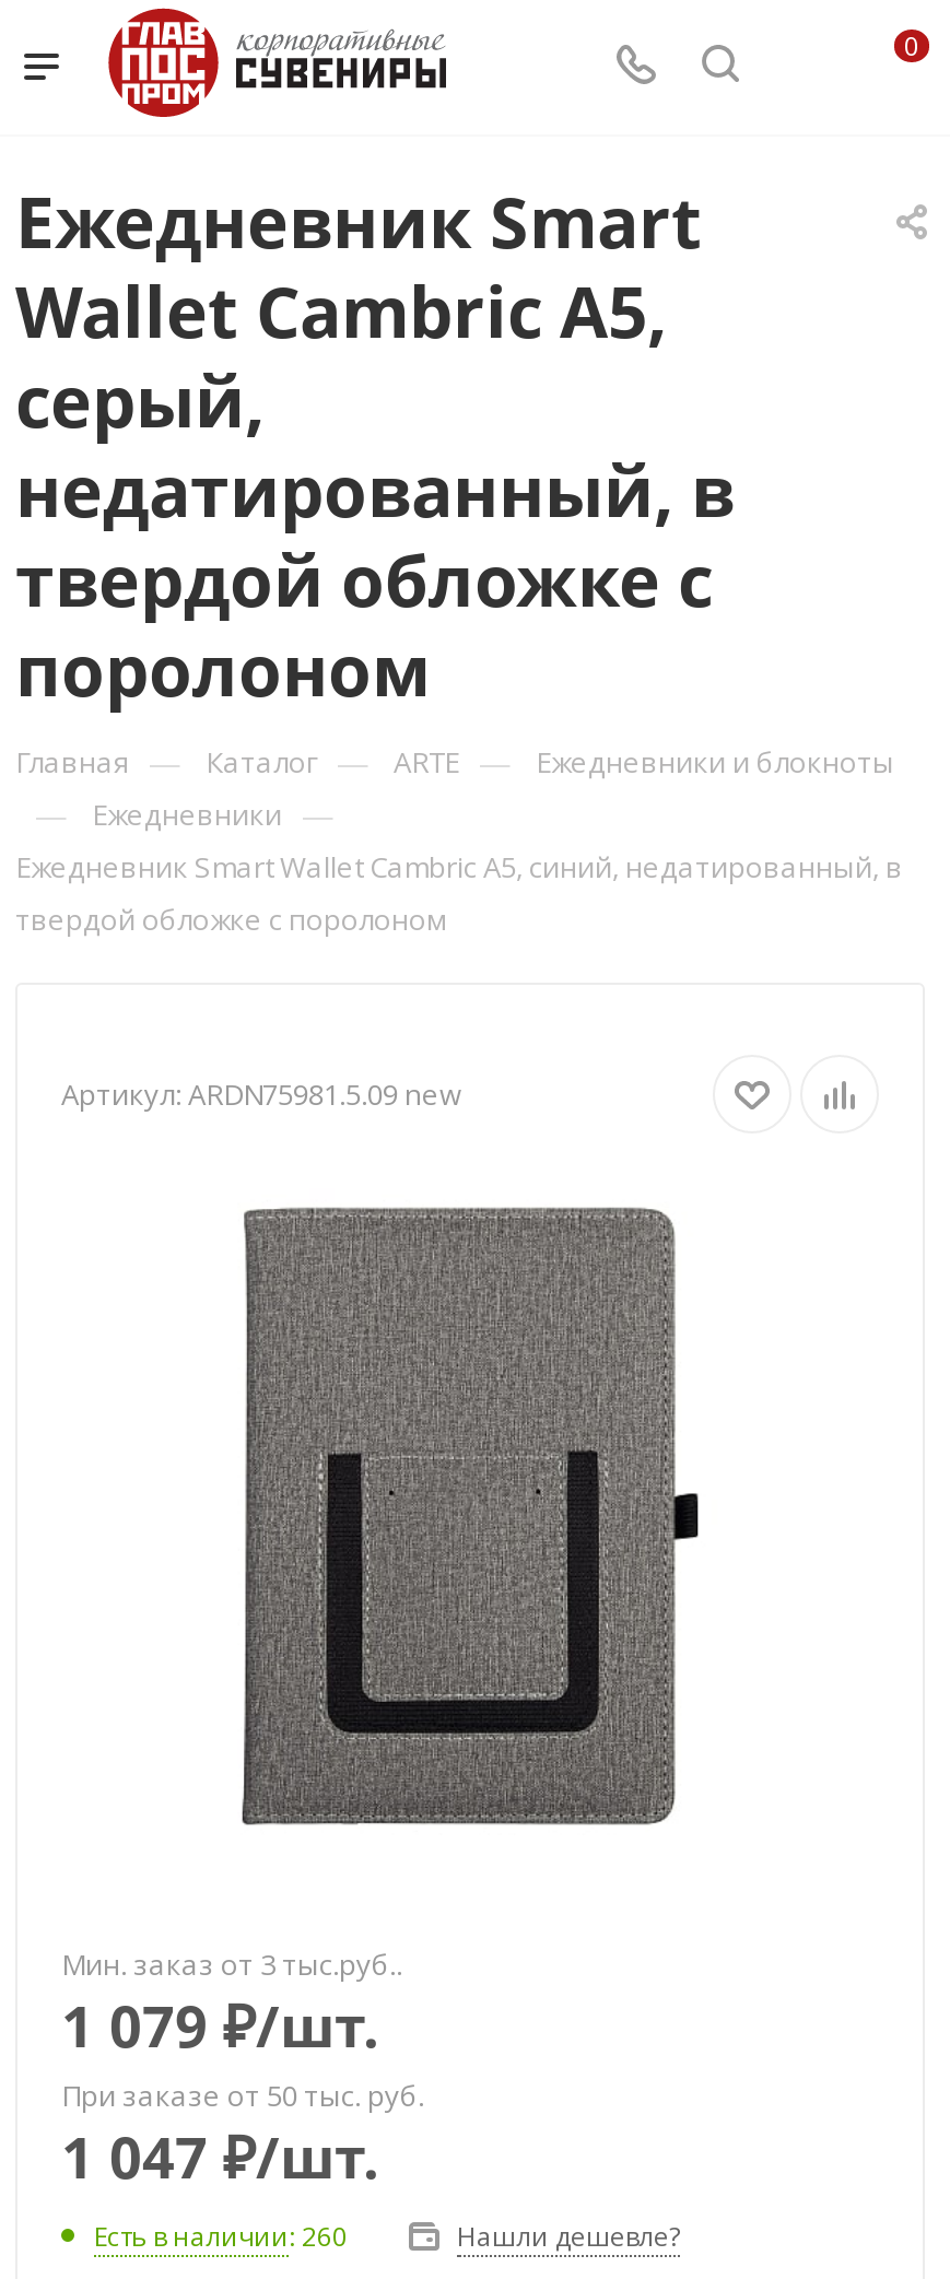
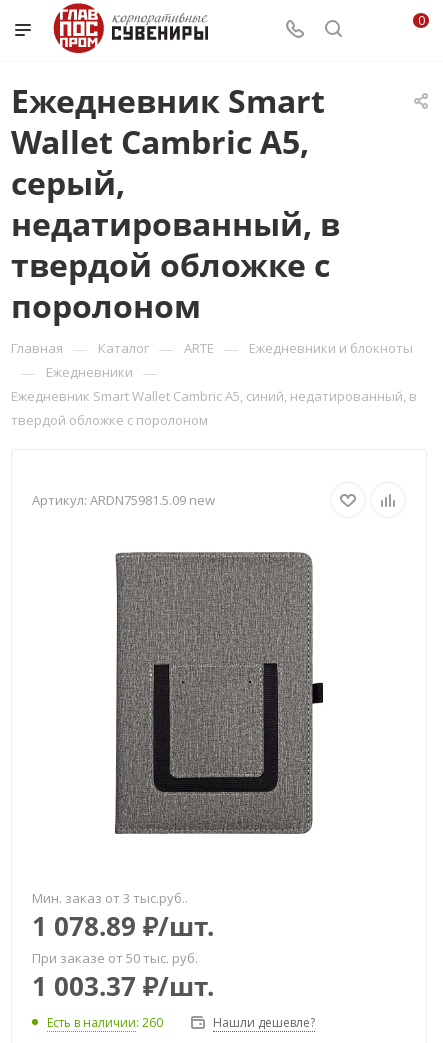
- 1 079 ₽/шт.
+ 1 078.89 ₽/шт.

- 1 047 ₽/шт.
+ 1 003.37 ₽/шт.
